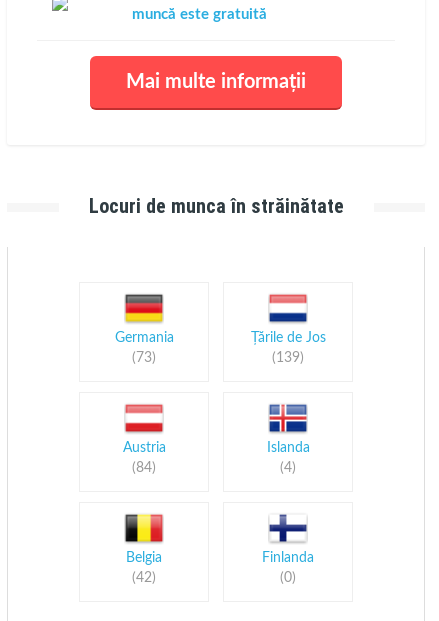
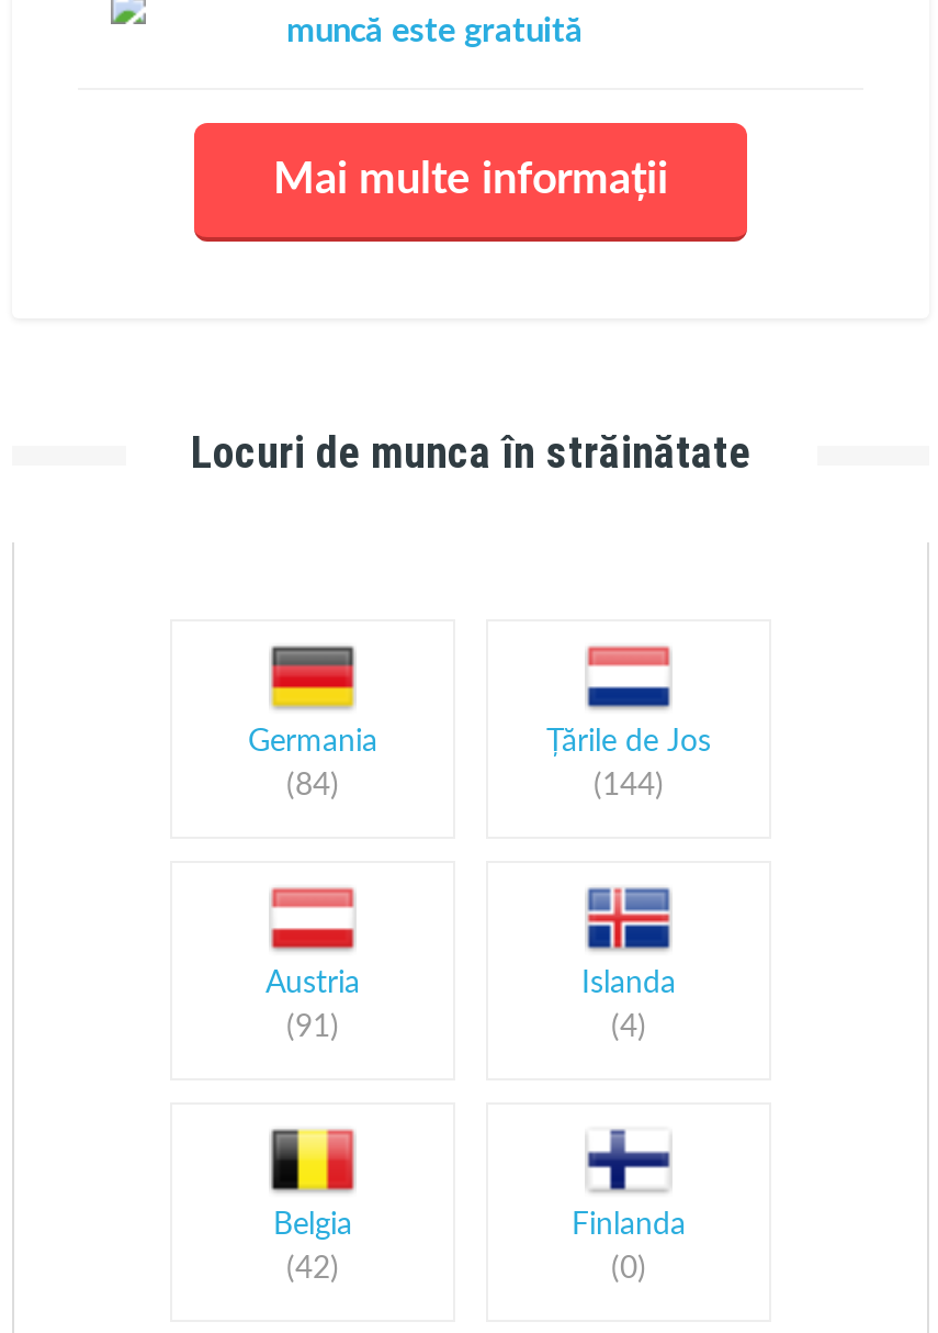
- (73)
+ (84)

- (139)
+ (144)

- (84)
+ (91)
